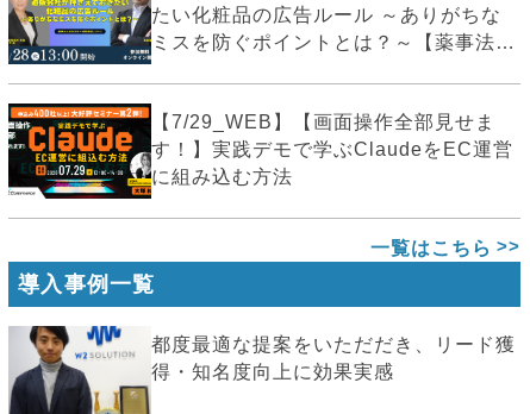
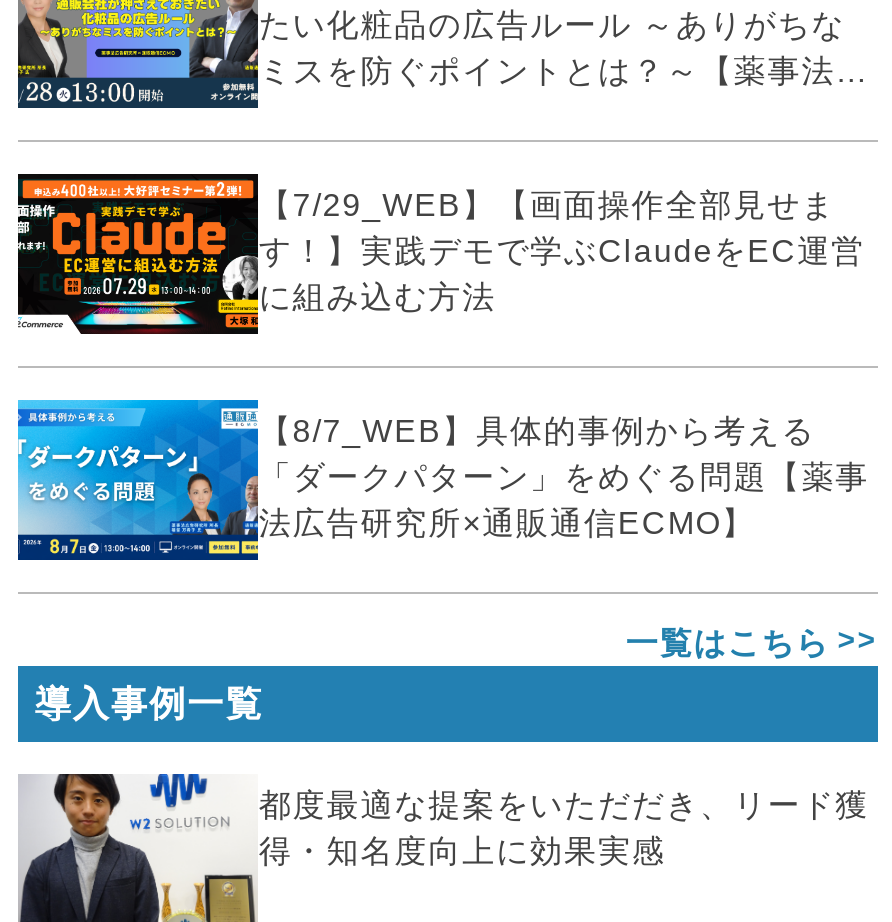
+ [image]
+ 【8/7_WEB】具体的事例から考える
+ 「ダークパターン」をめぐる問題【薬事
+ 法広告研究所×通販通信ECMO】
